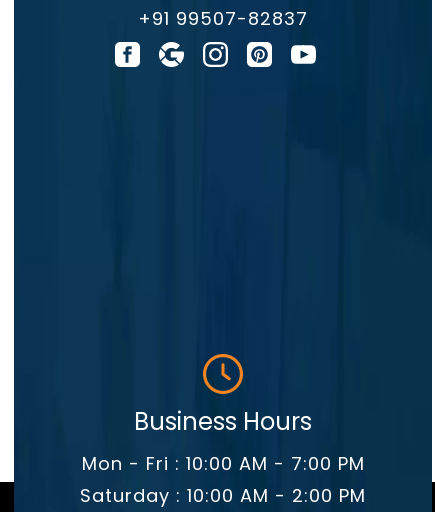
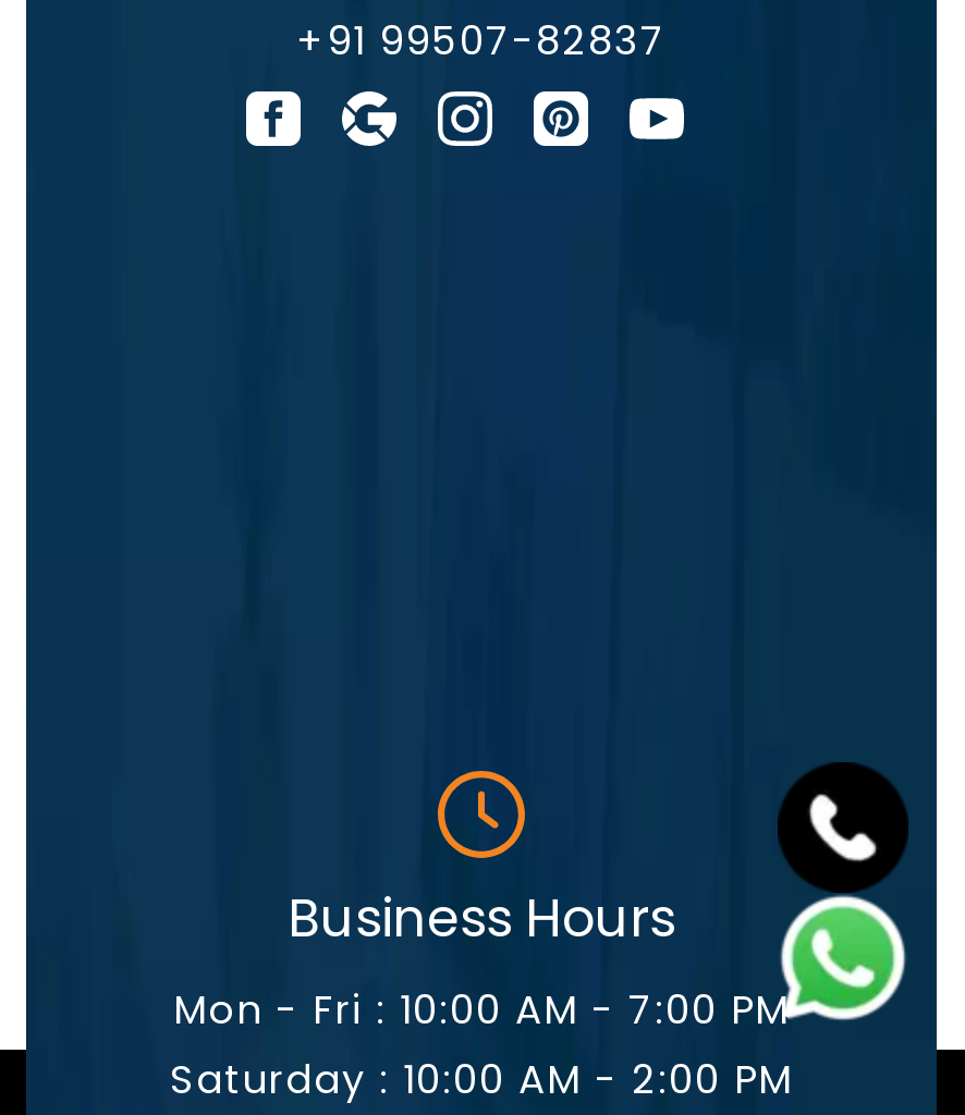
+ [image]
